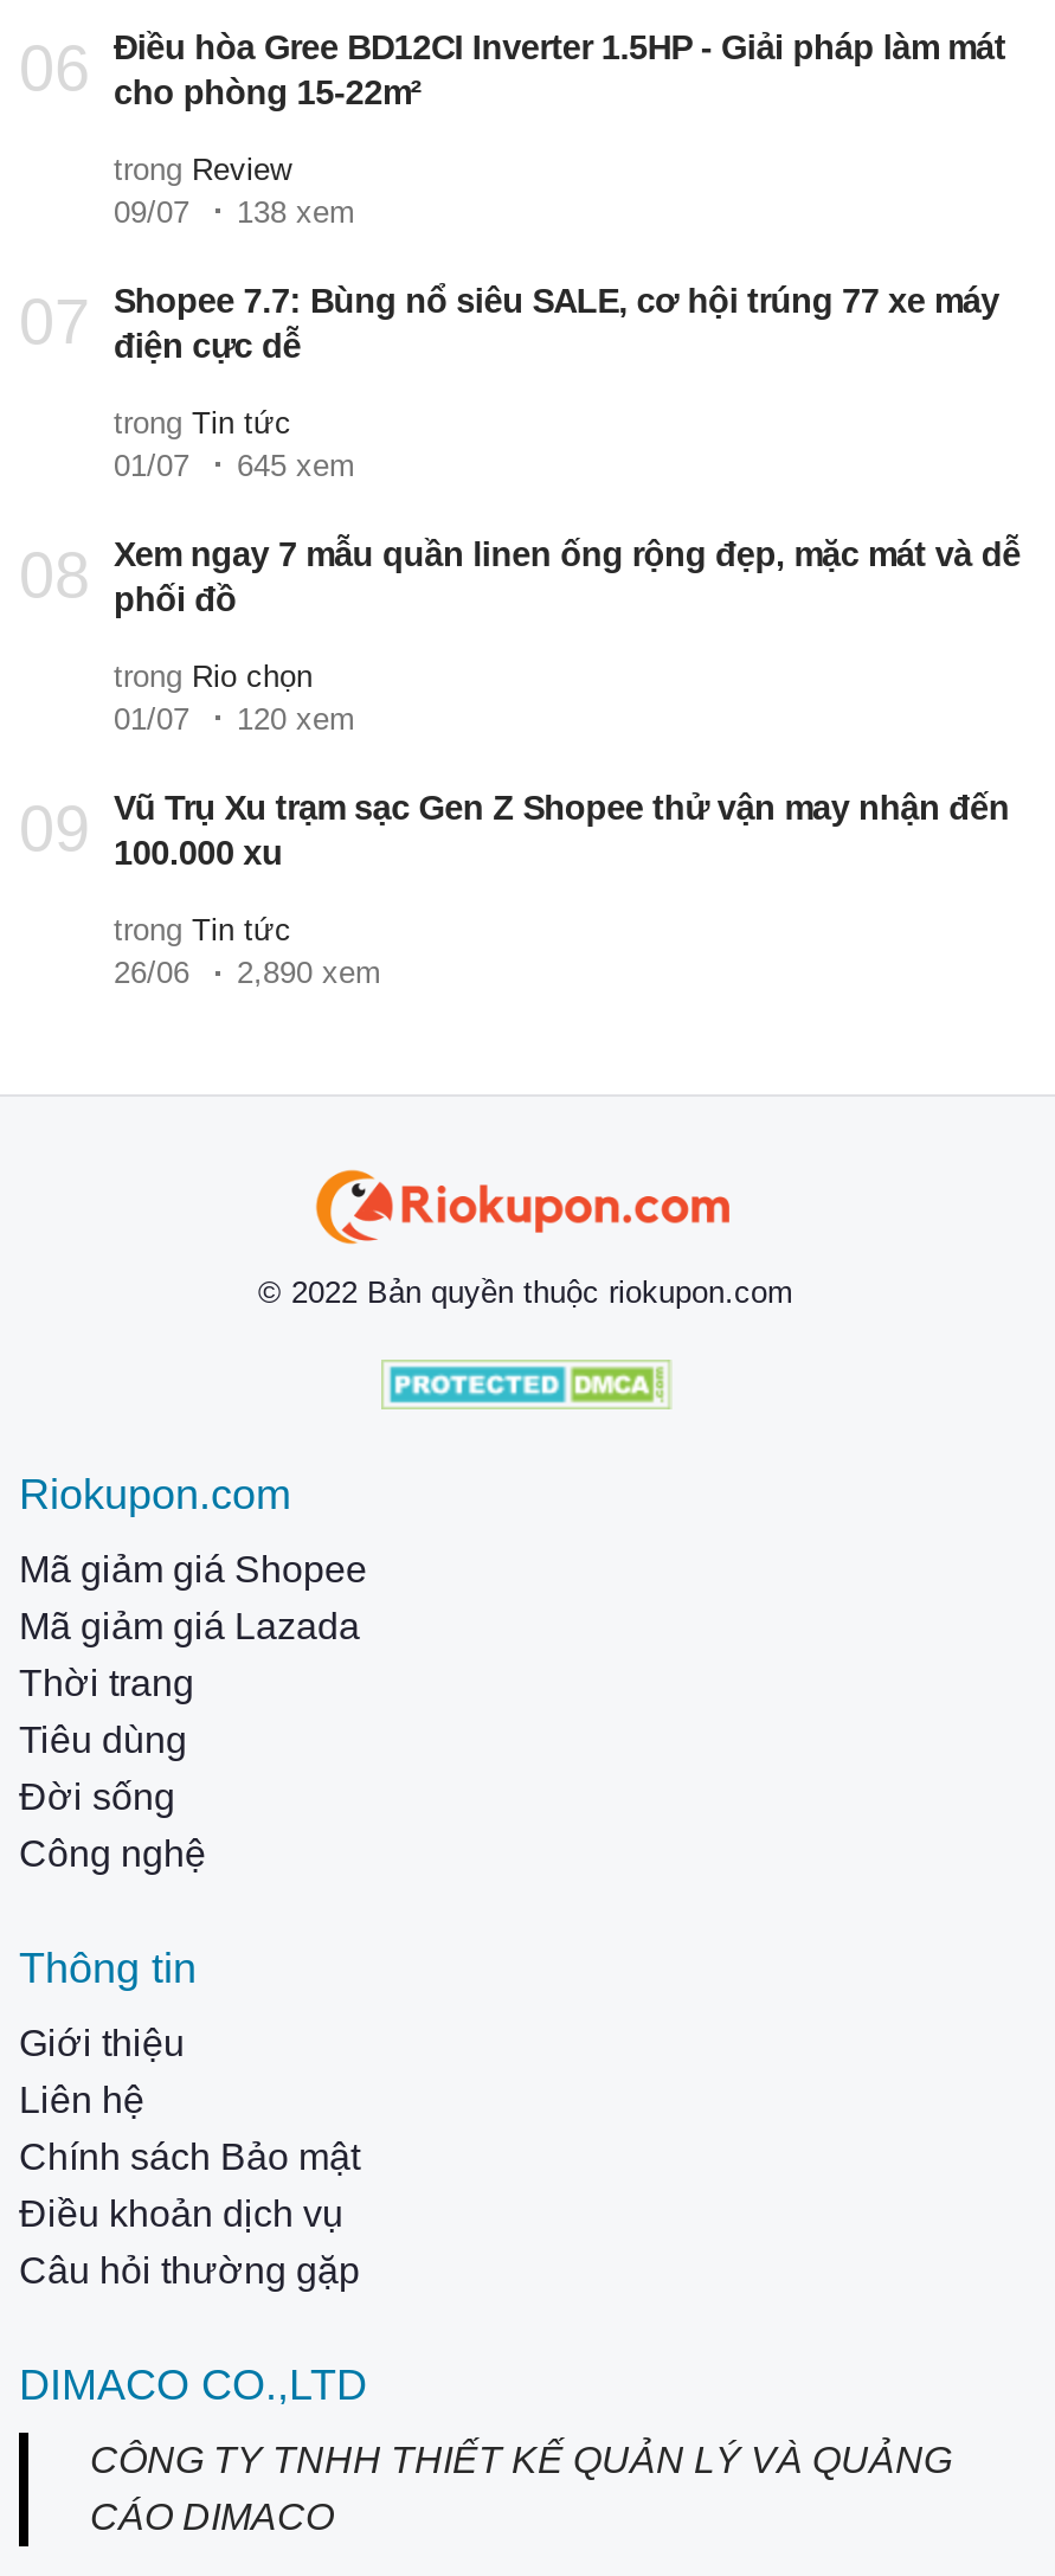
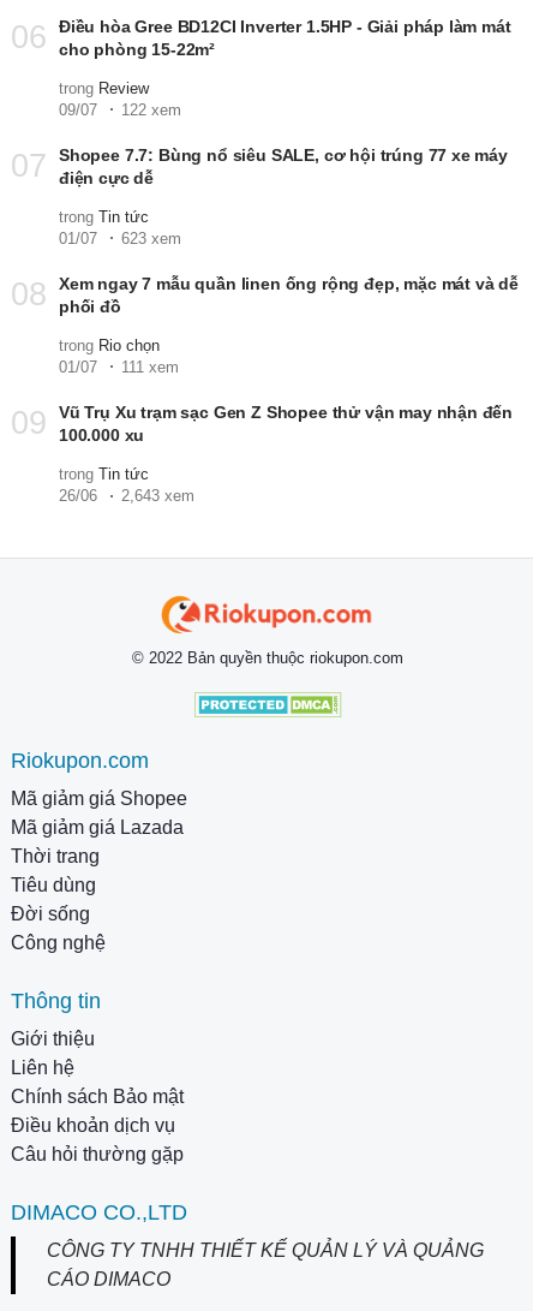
- 09/07 138 xem
+ 09/07 122 xem

- 01/07 645 xem
+ 01/07 623 xem

- 01/07 120 xem
+ 01/07 111 xem

- 26/06 2,890 xem
+ 26/06 2,643 xem
